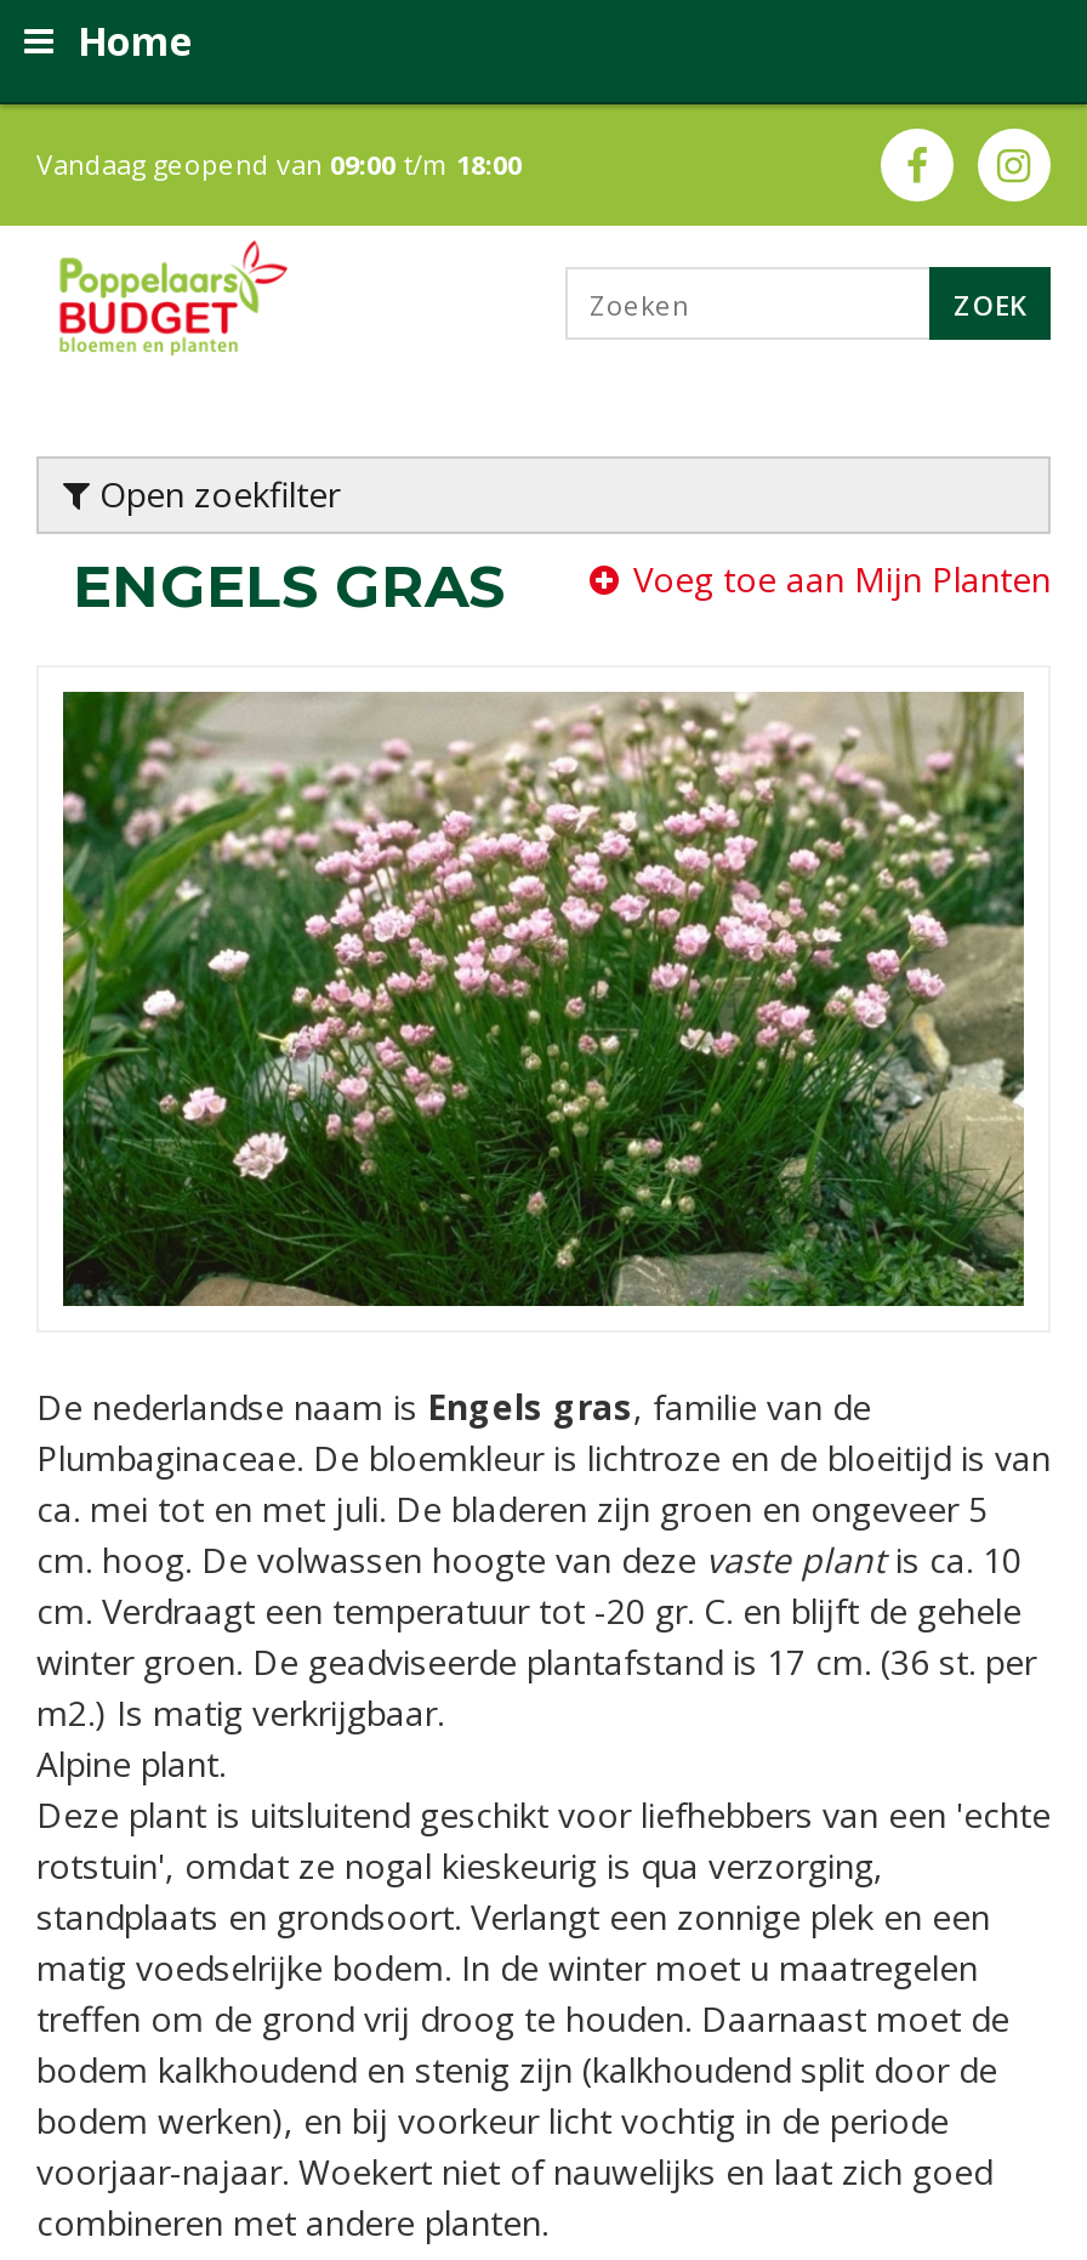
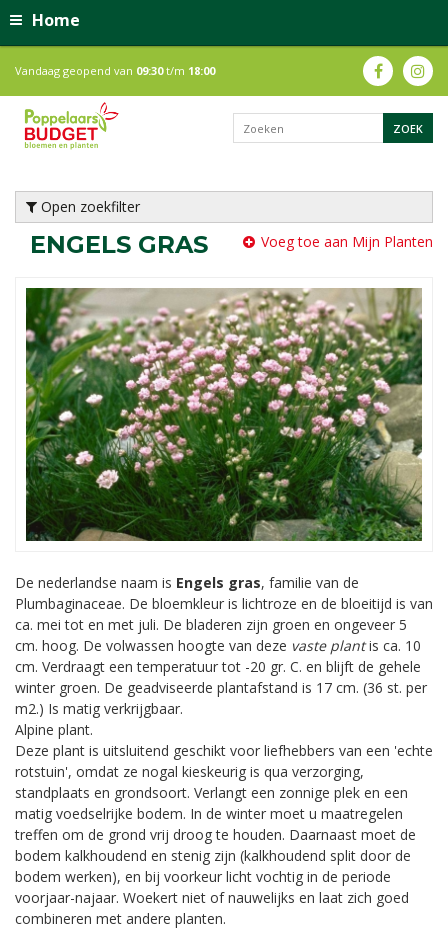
- Vandaag geopend van 09:00 t/m 18:00
+ Vandaag geopend van 09:30 t/m 18:00
